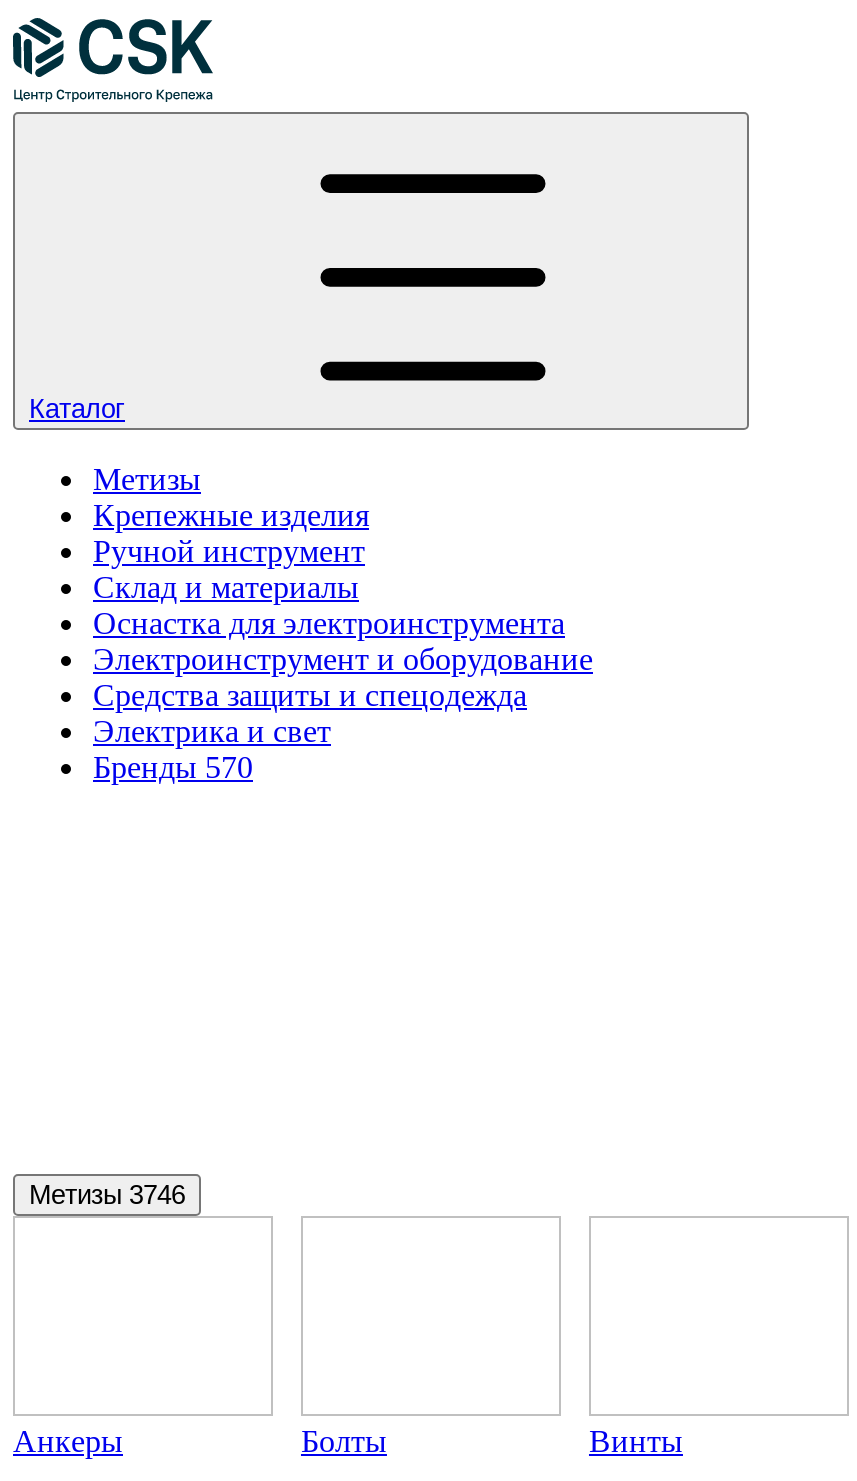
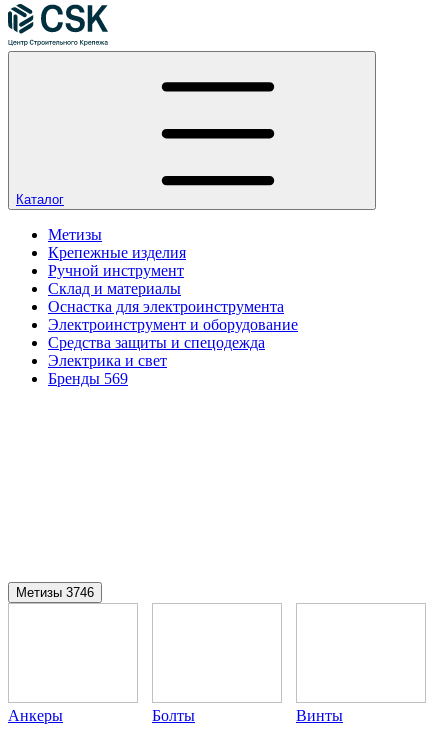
- Бренды 570
+ Бренды 569
